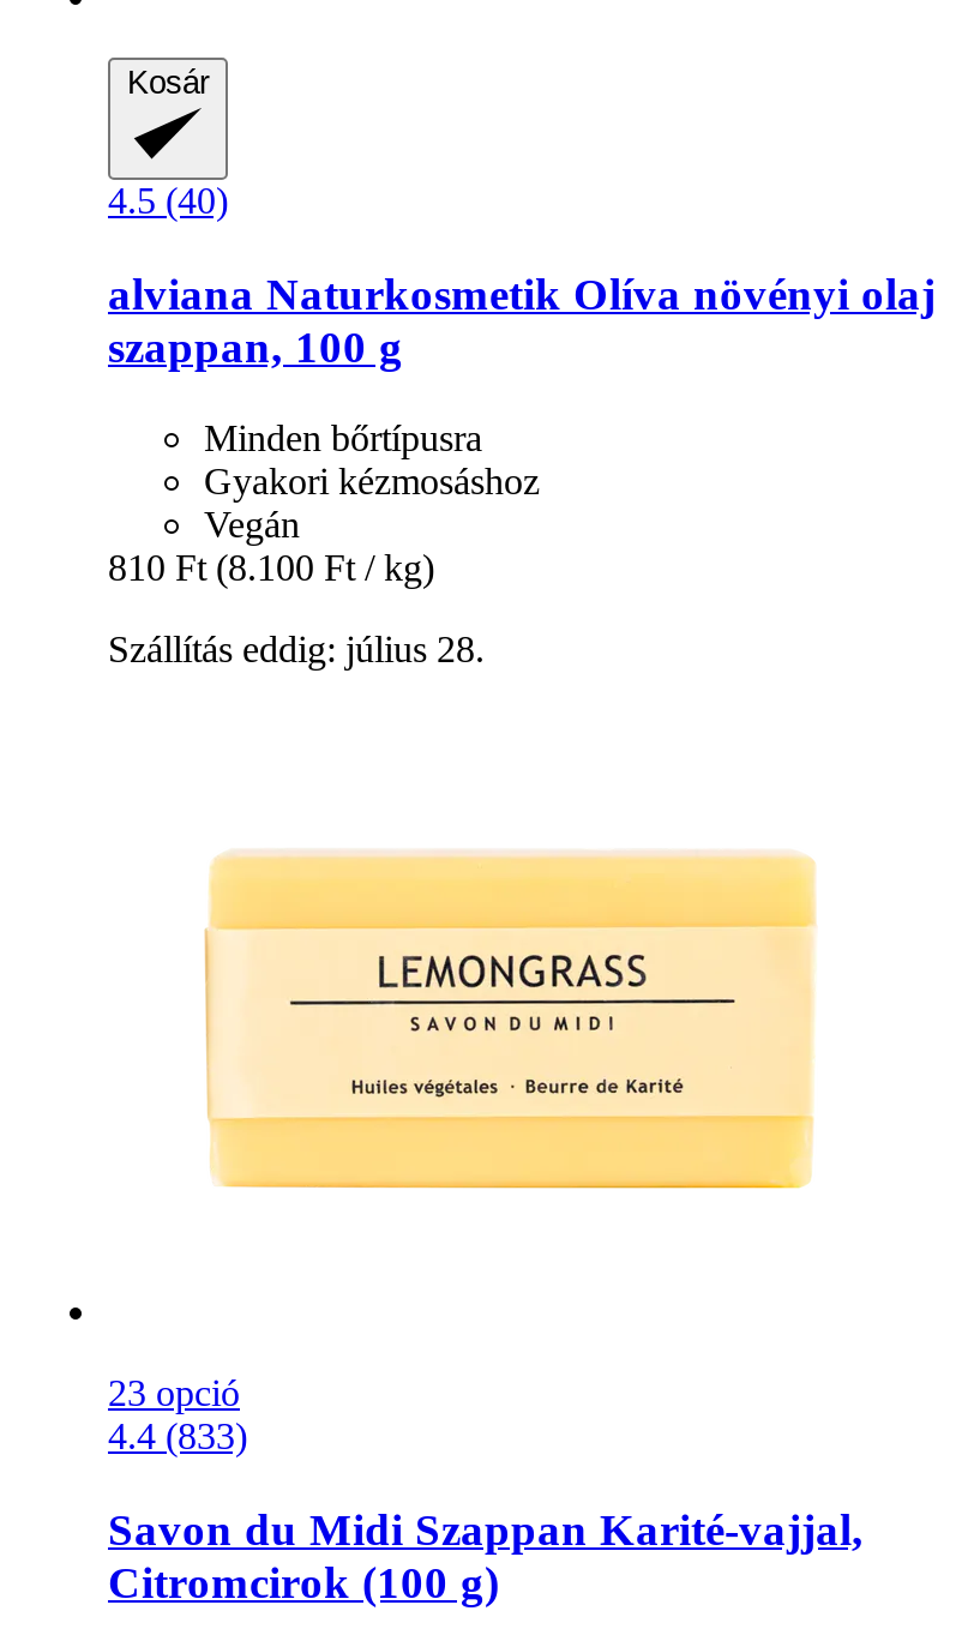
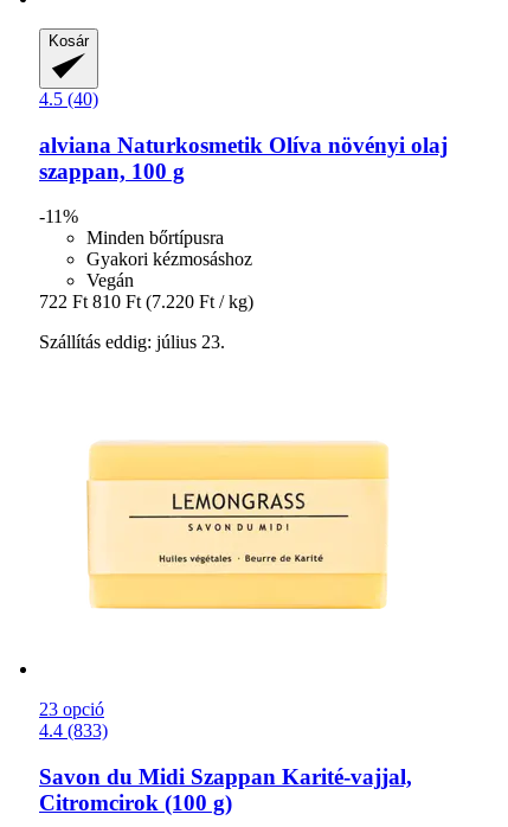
+ -11%

- 810 Ft (8.100 Ft / kg)
+ 722 Ft 810 Ft (7.220 Ft / kg)

- Szállítás eddig: július 28.
+ Szállítás eddig: július 23.
